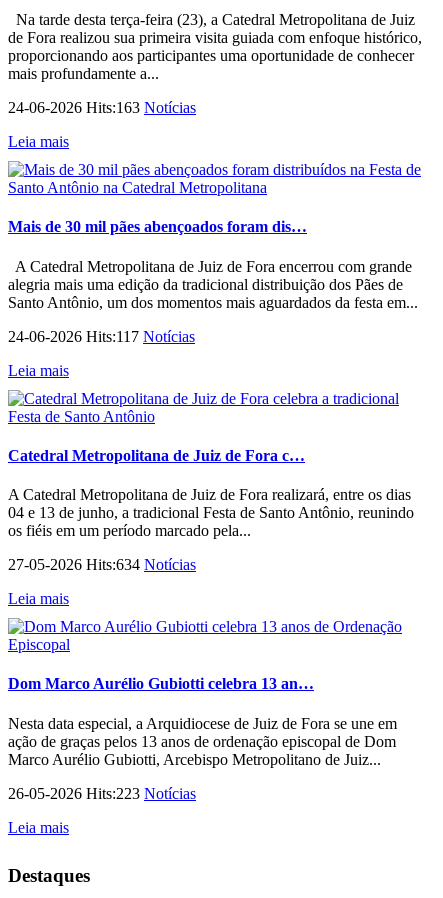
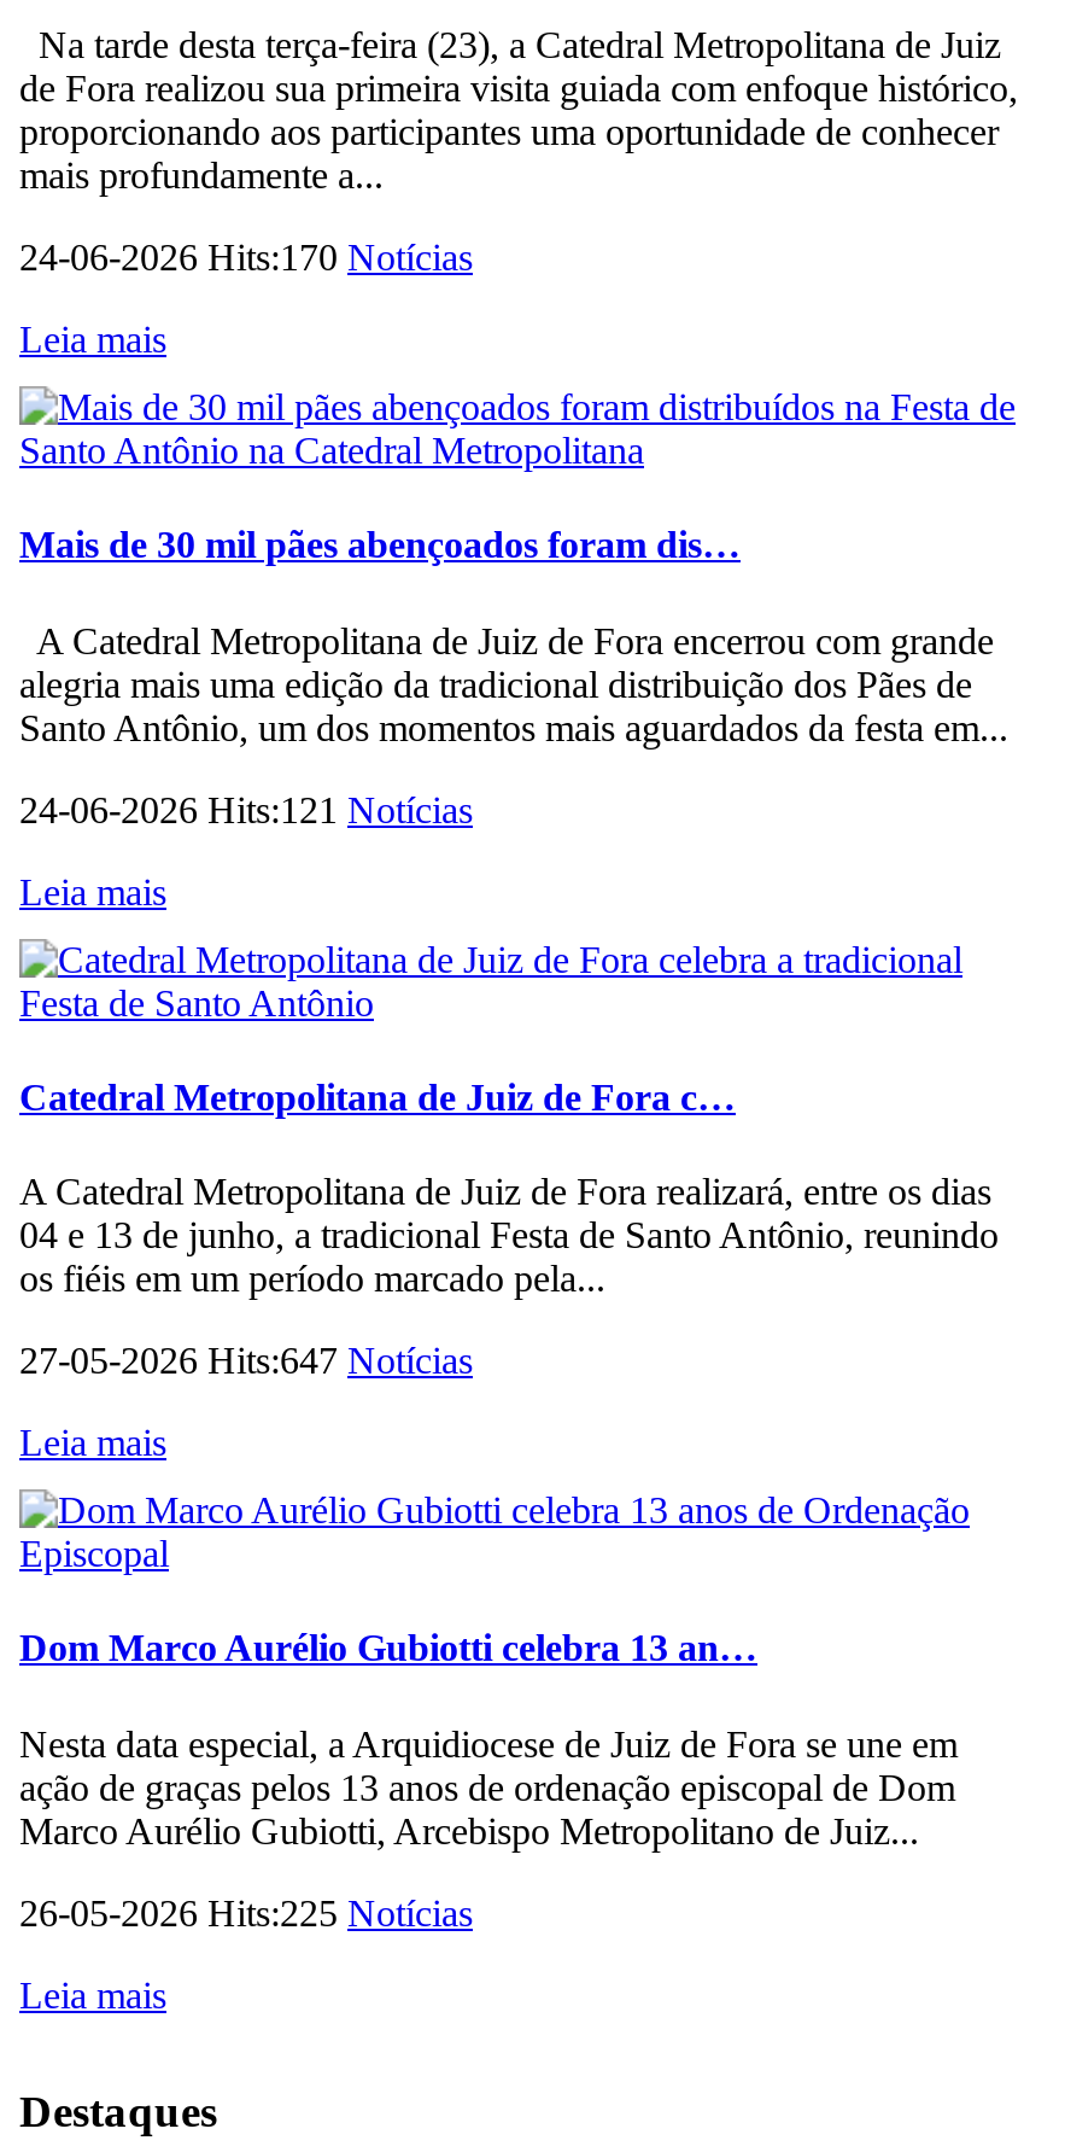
- 24-06-2026 Hits:163 Notícias
+ 24-06-2026 Hits:170 Notícias

- 24-06-2026 Hits:117 Notícias
+ 24-06-2026 Hits:121 Notícias

- 27-05-2026 Hits:634 Notícias
+ 27-05-2026 Hits:647 Notícias

- 26-05-2026 Hits:223 Notícias
+ 26-05-2026 Hits:225 Notícias
